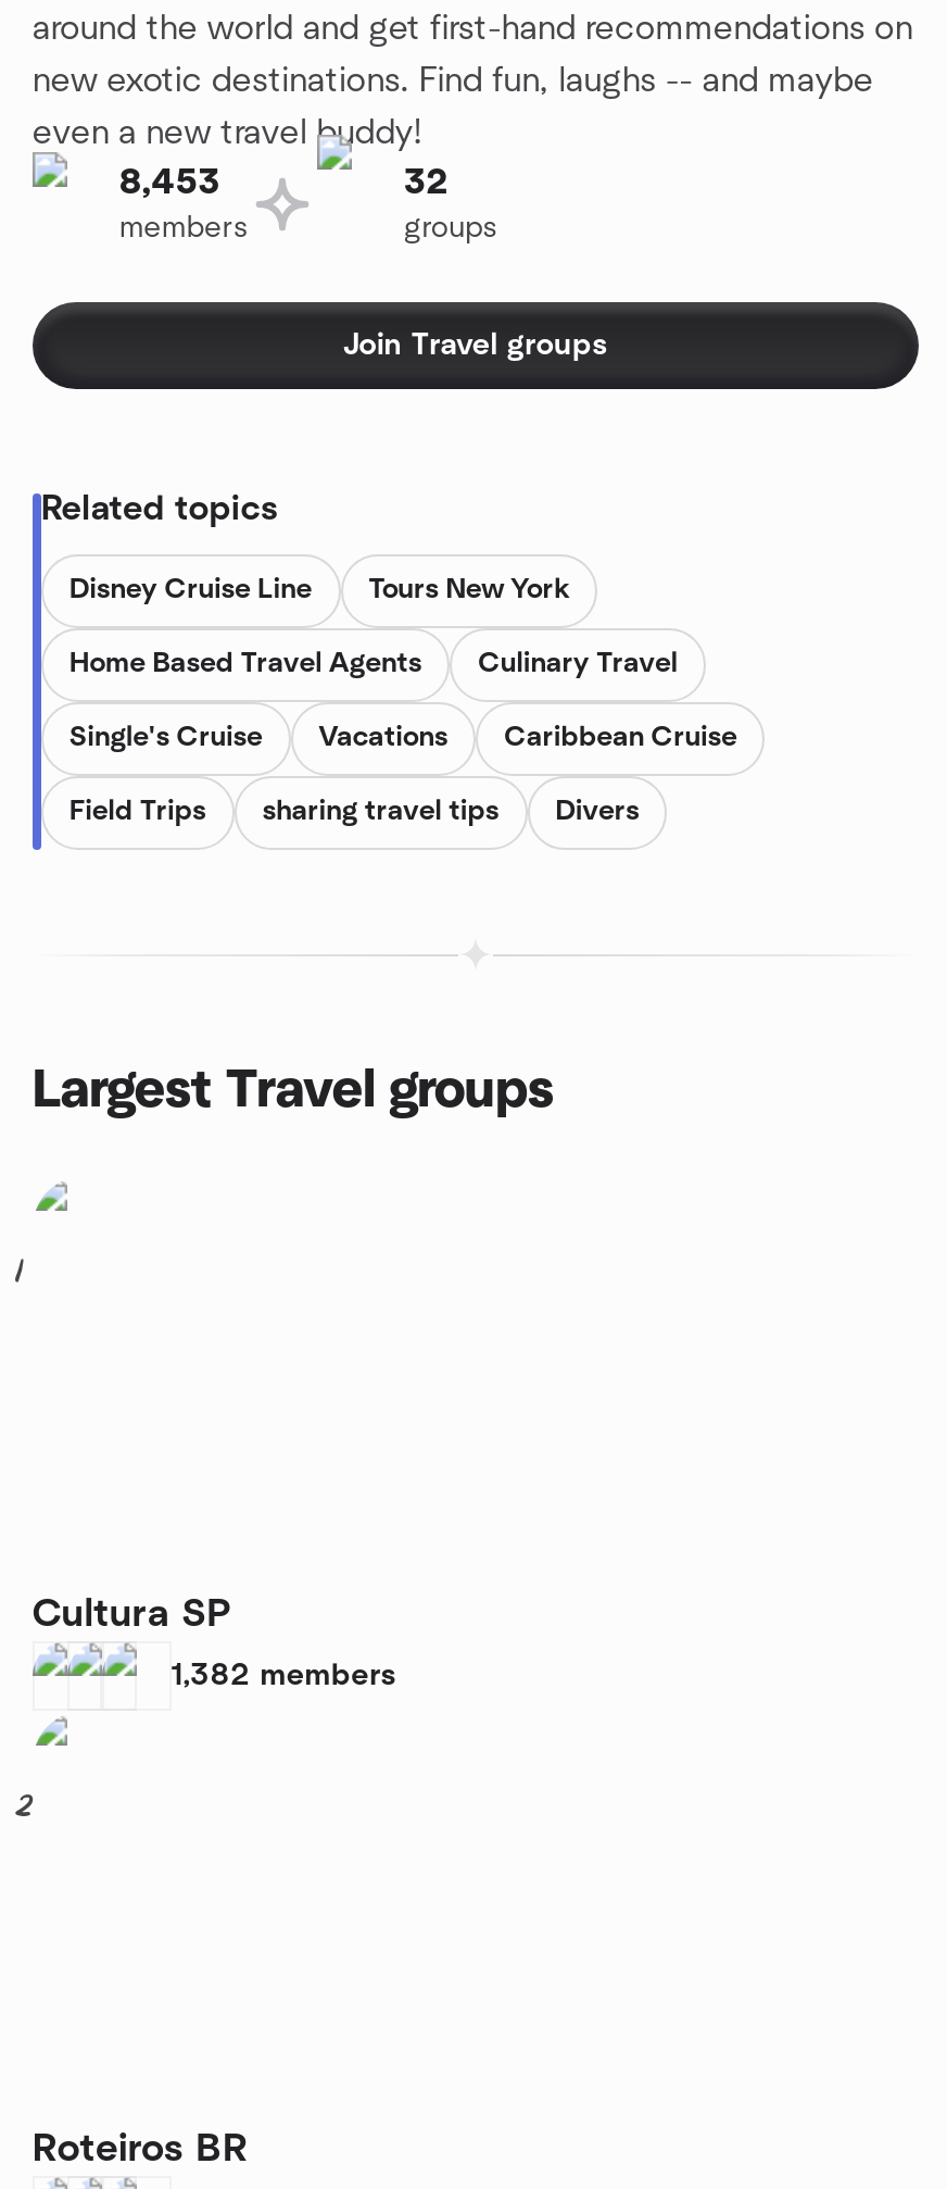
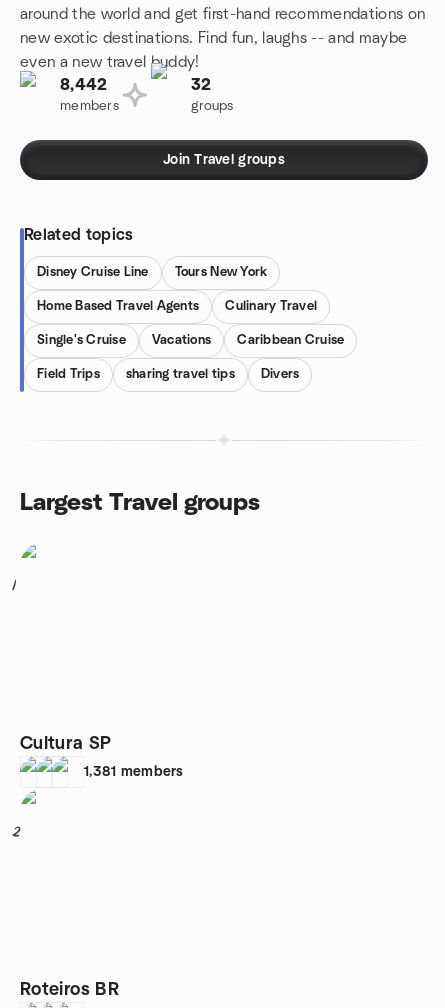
- 8,453
+ 8,442

- 1,382 members
+ 1,381 members
